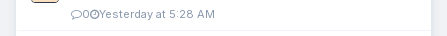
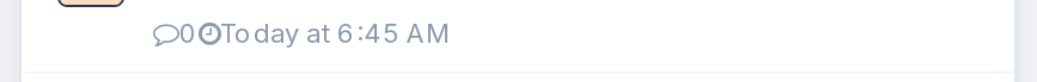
- Yesterday at 5:28 AM
+ Today at 6:45 AM
